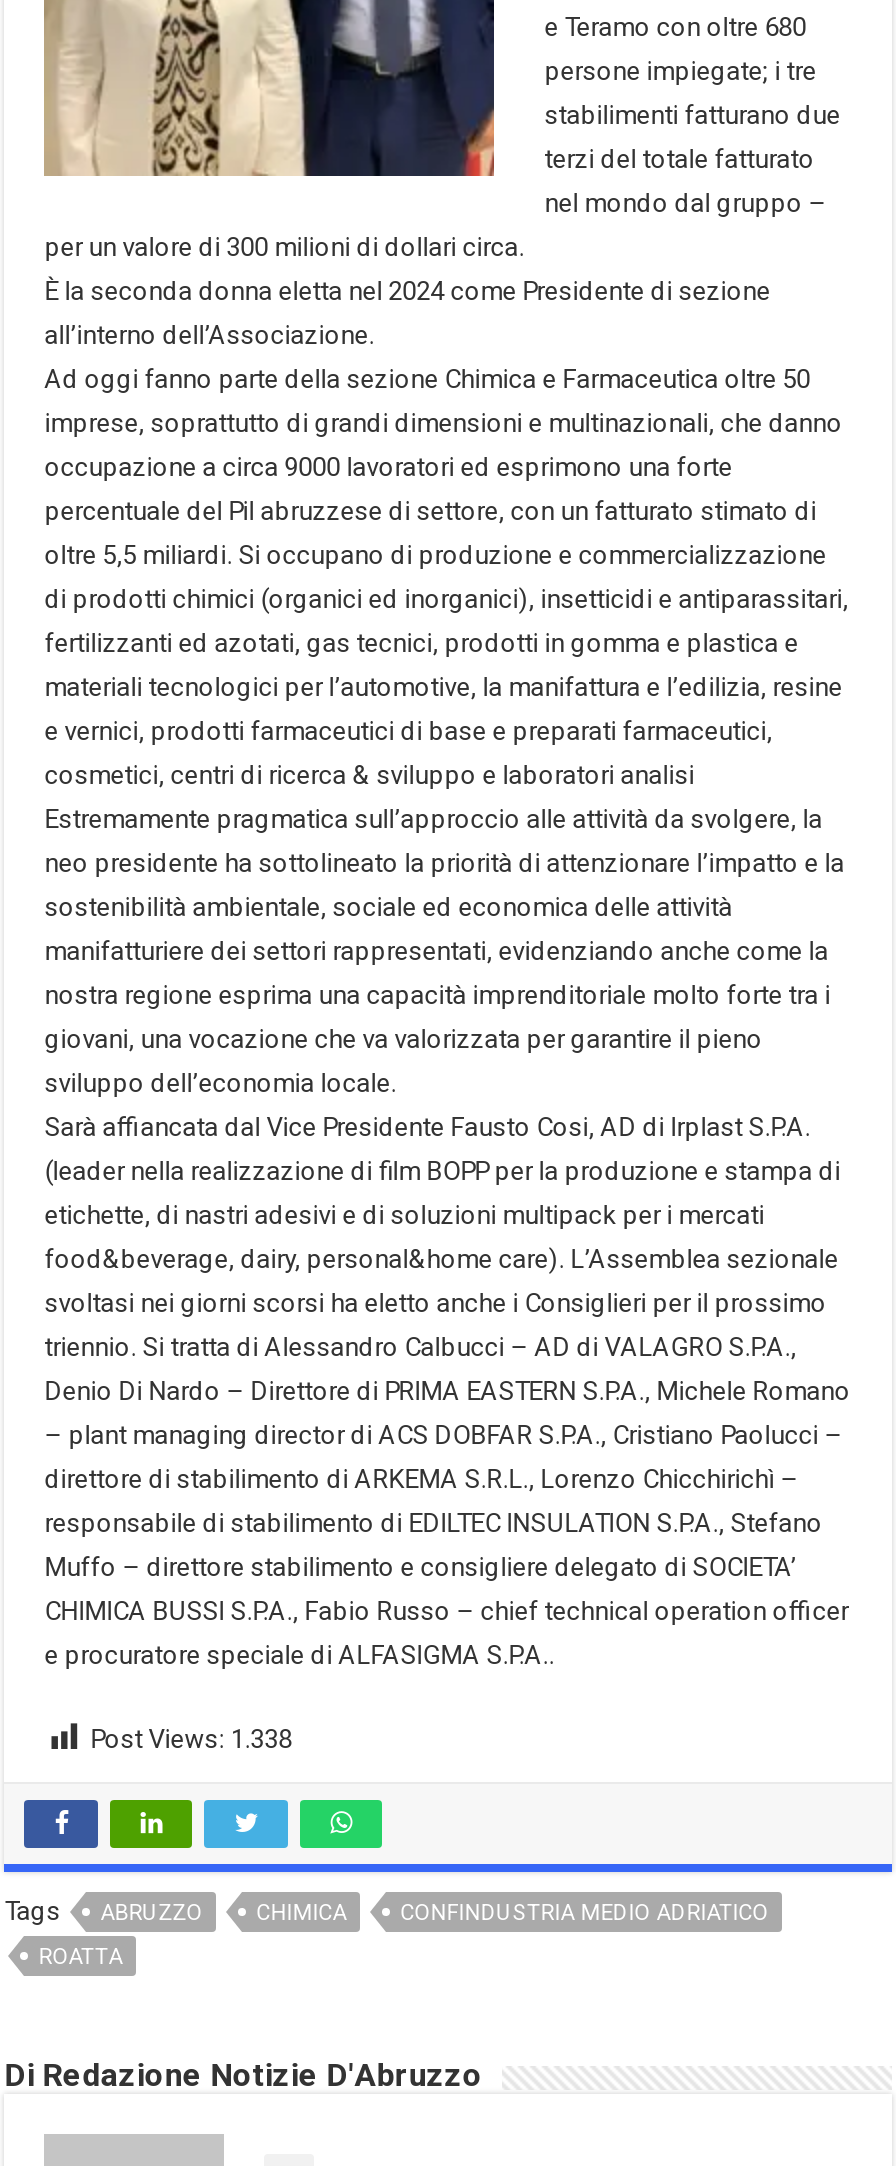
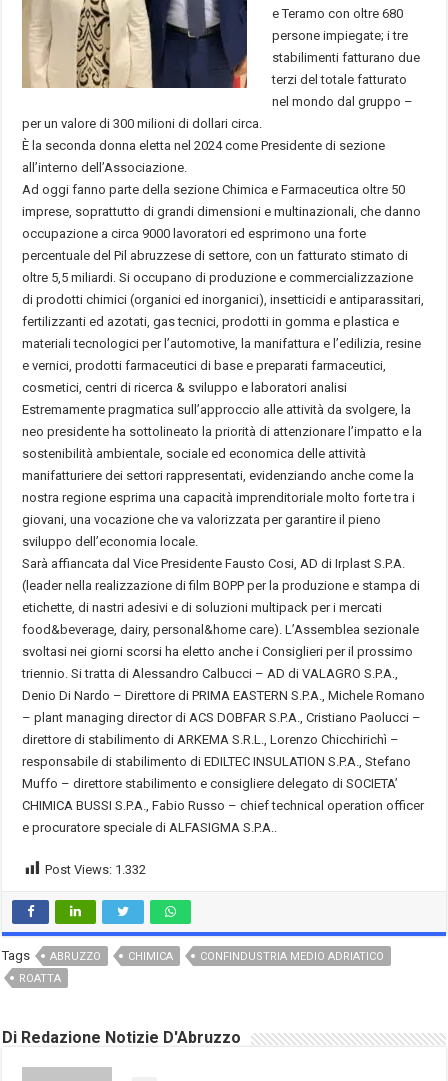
- Post Views: 1.338
+ Post Views: 1.332
